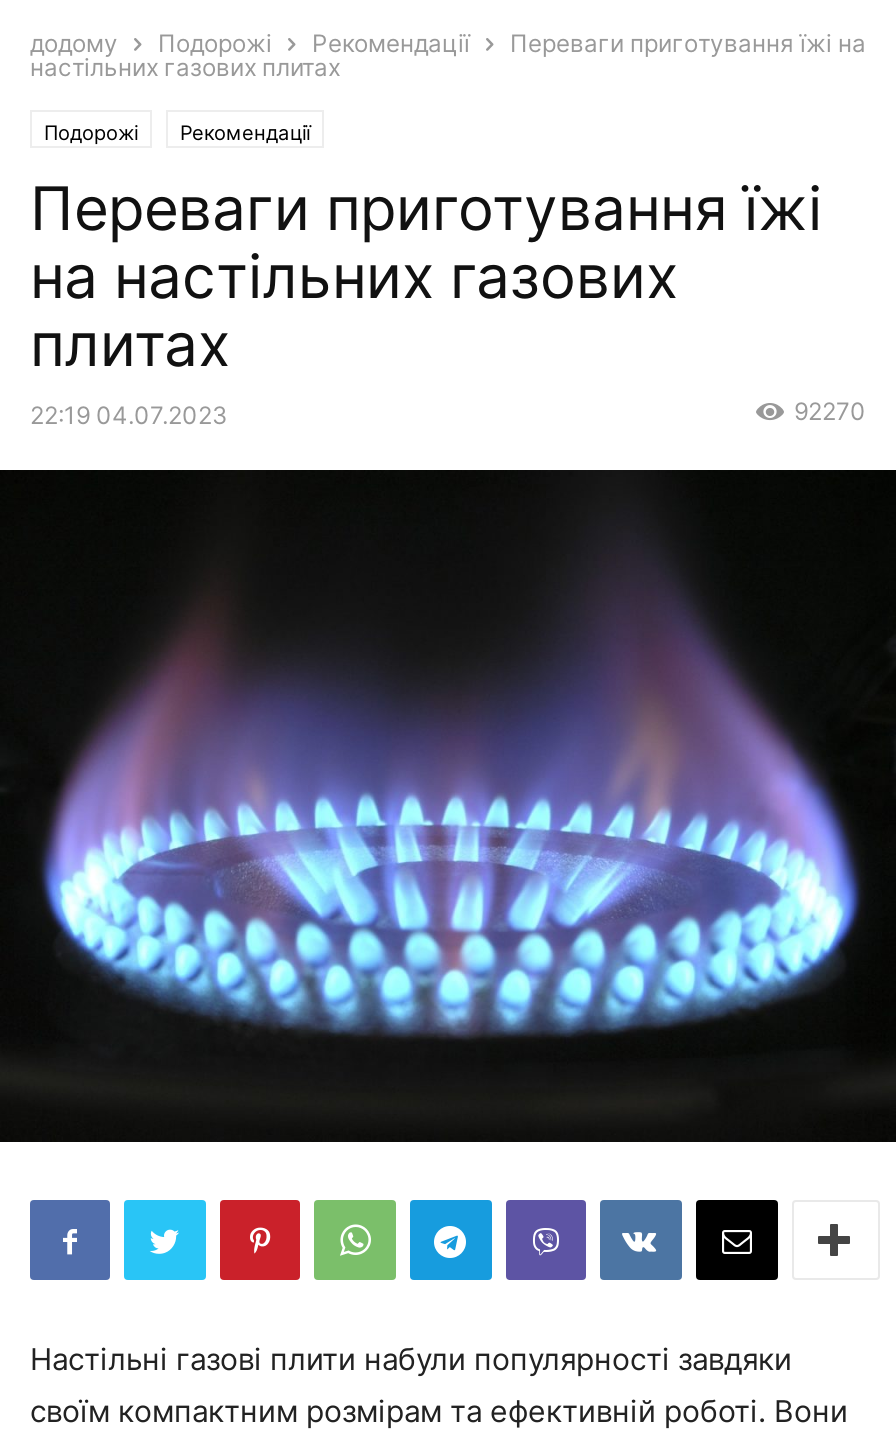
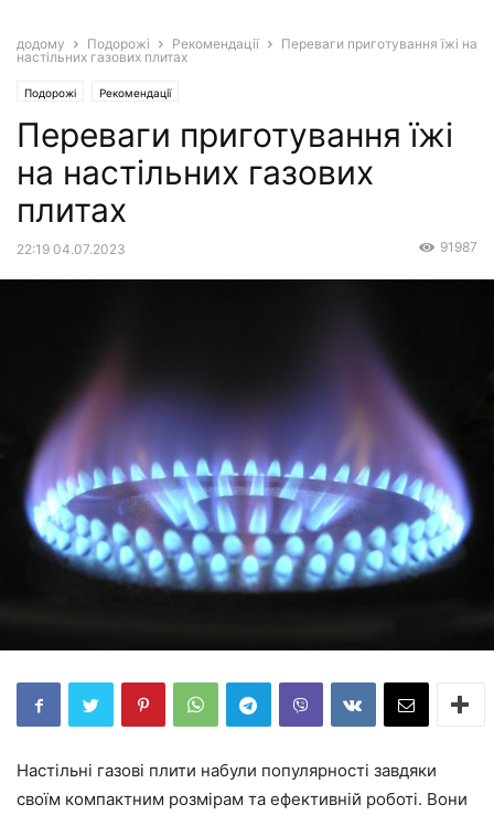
- 92270
+ 91987
